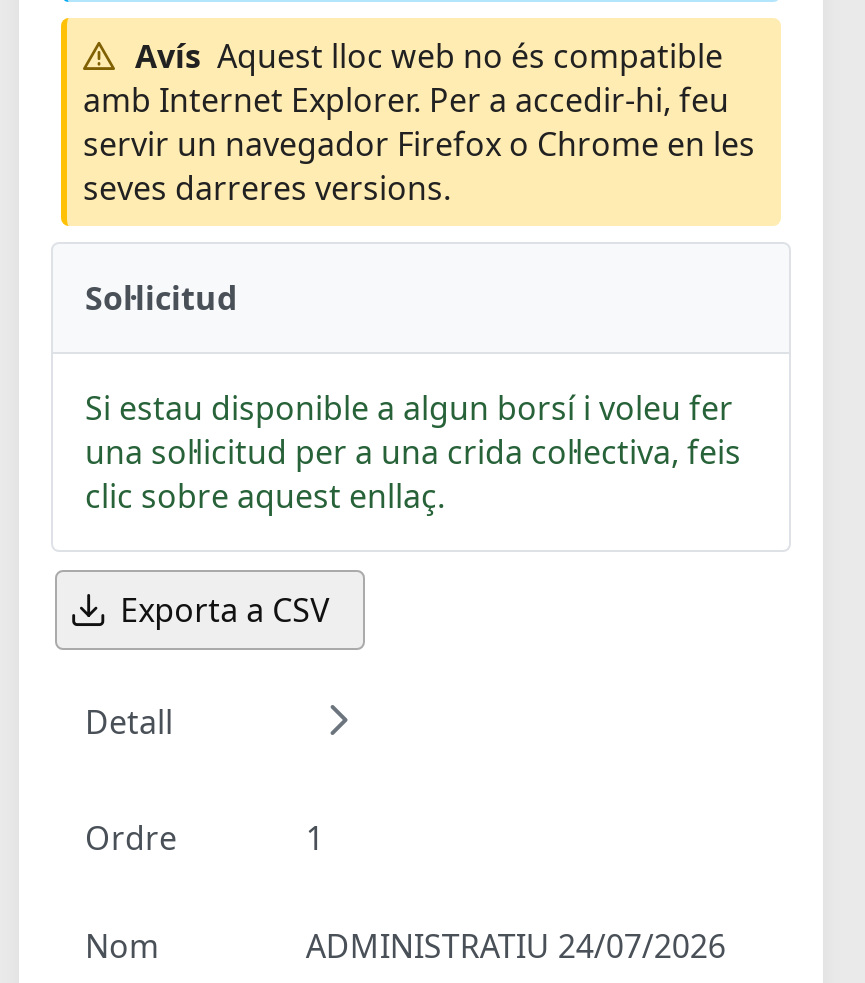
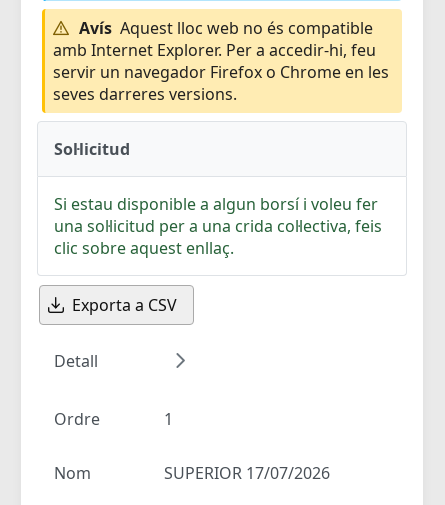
- ADMINISTRATIU 24/07/2026
+ SUPERIOR 17/07/2026
